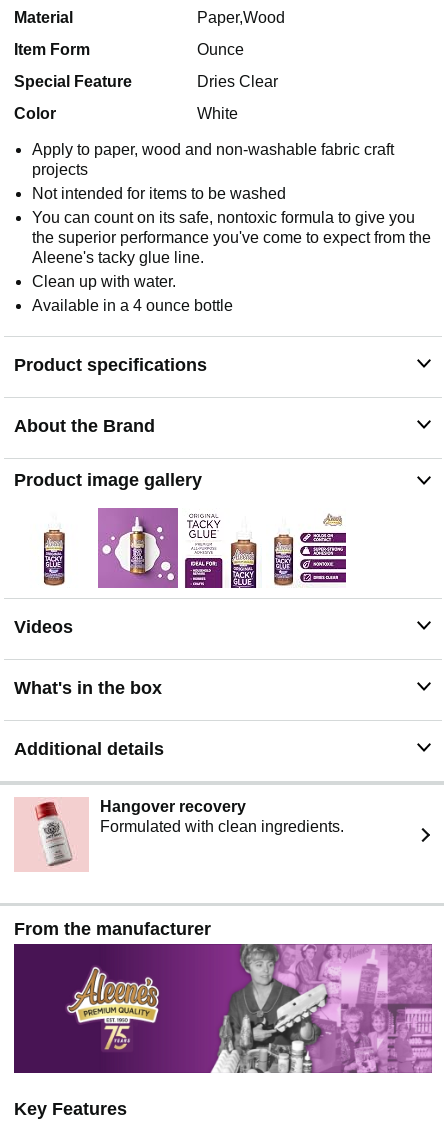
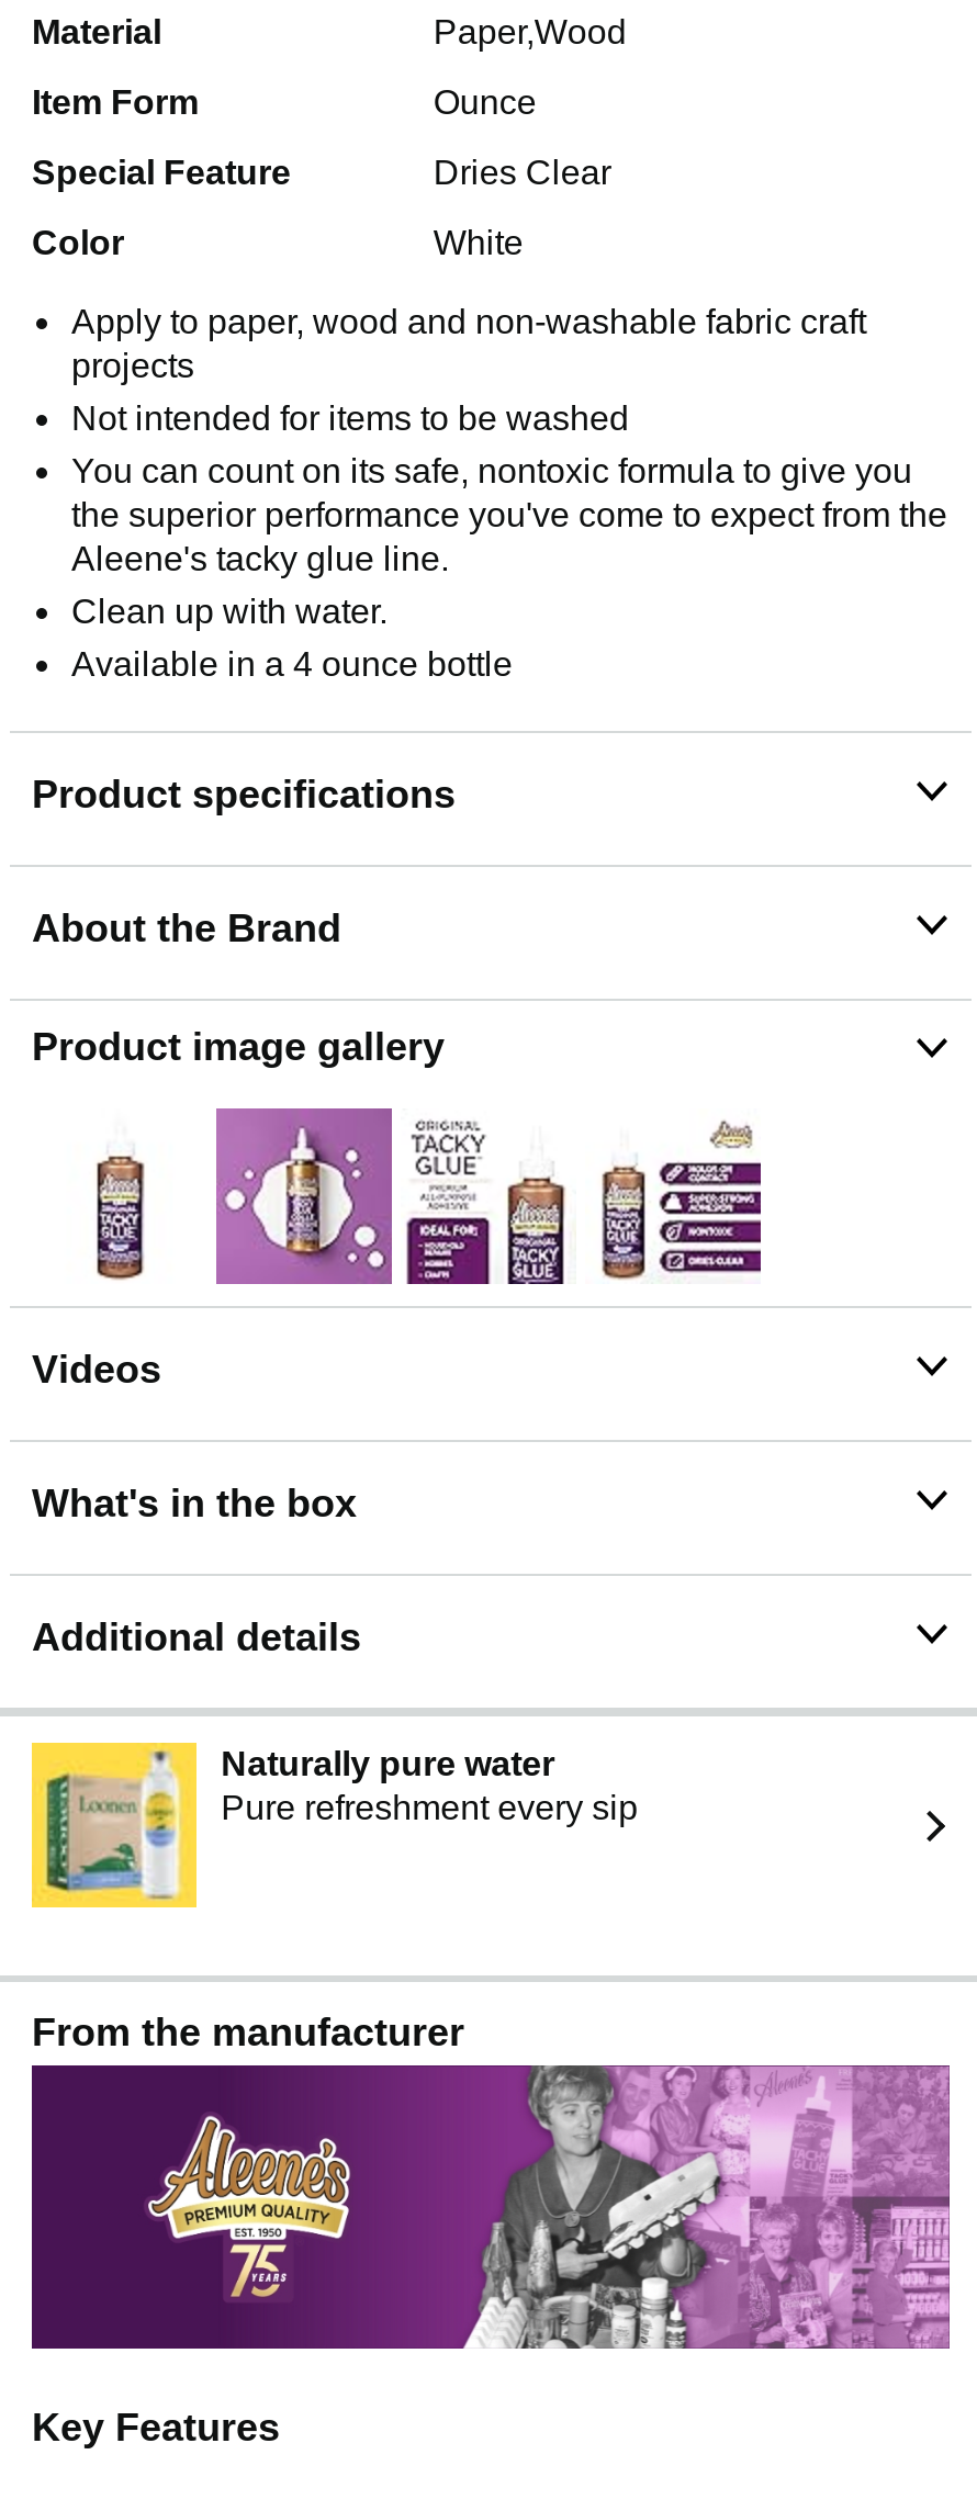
- [image]
- Hangover recovery
- Formulated with clean ingredients.
+ [image]
+ Naturally pure water
+ Pure refreshment every sip
